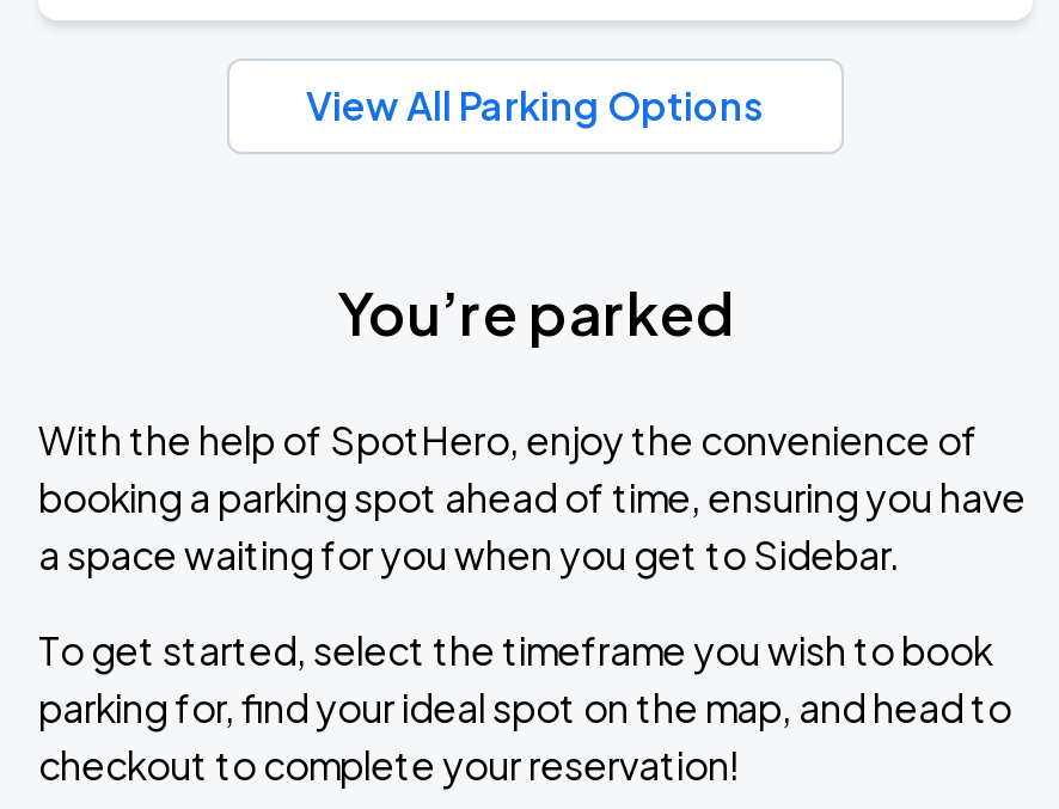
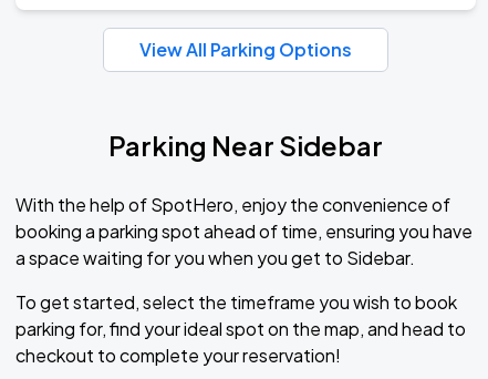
- You’re parked
+ Parking Near Sidebar
